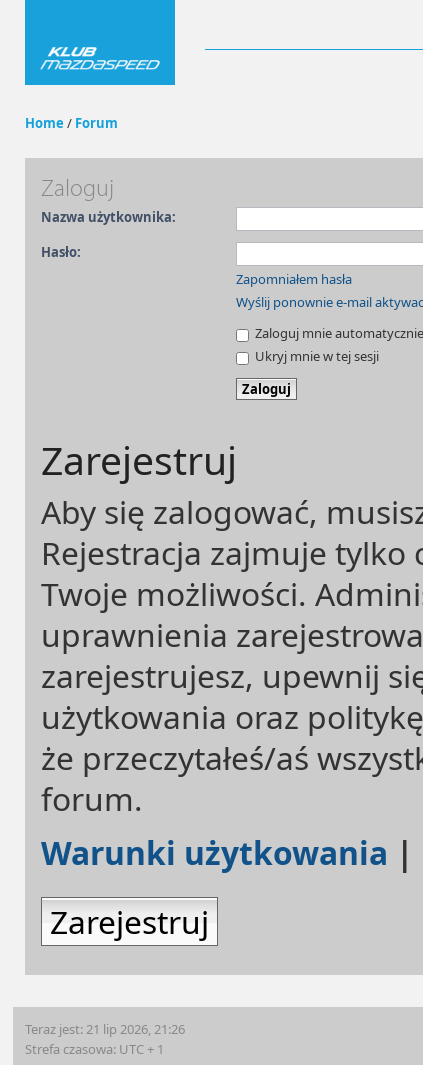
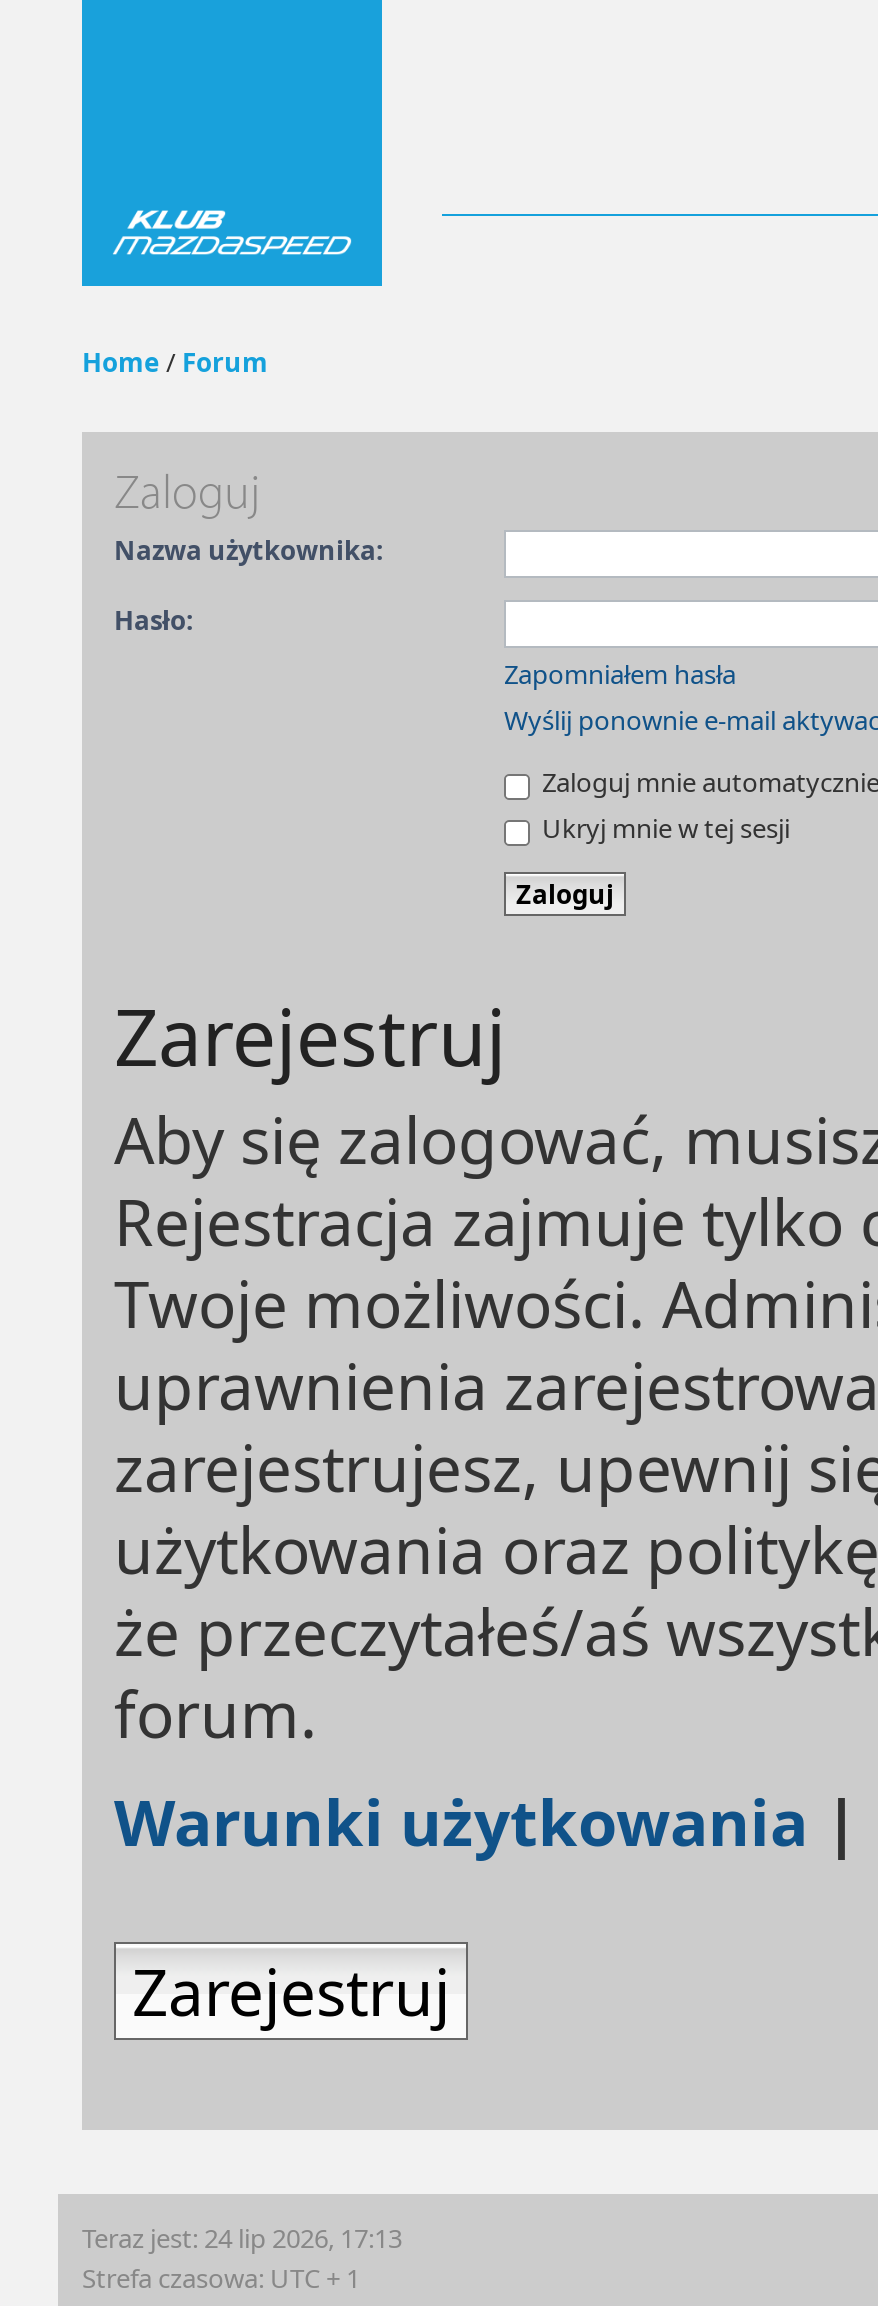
- Teraz jest: 21 lip 2026, 21:26
+ Teraz jest: 24 lip 2026, 17:13
